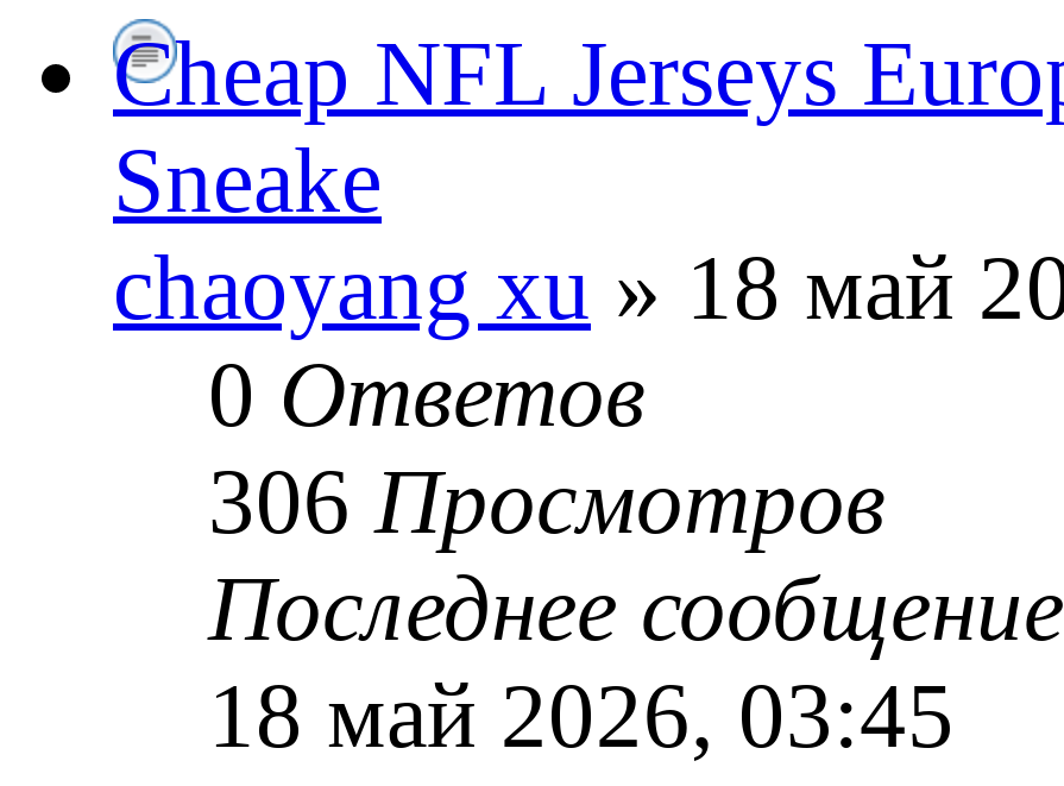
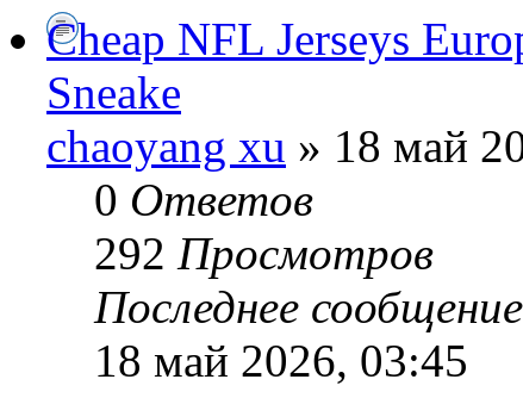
- 306 Просмотров
+ 292 Просмотров
